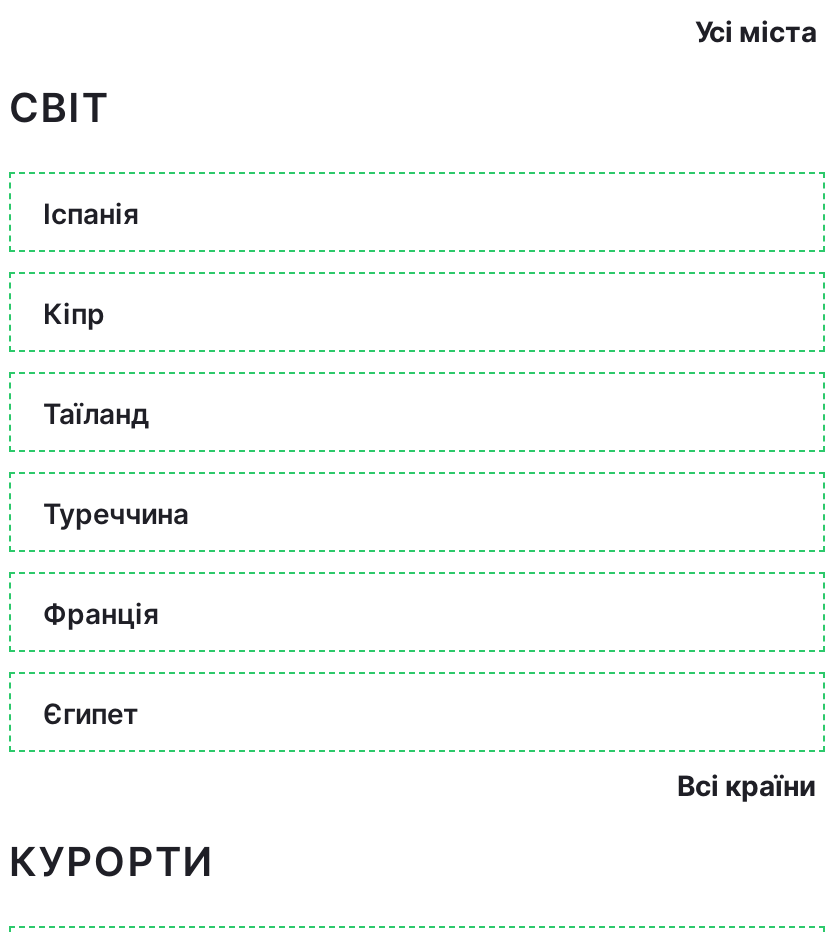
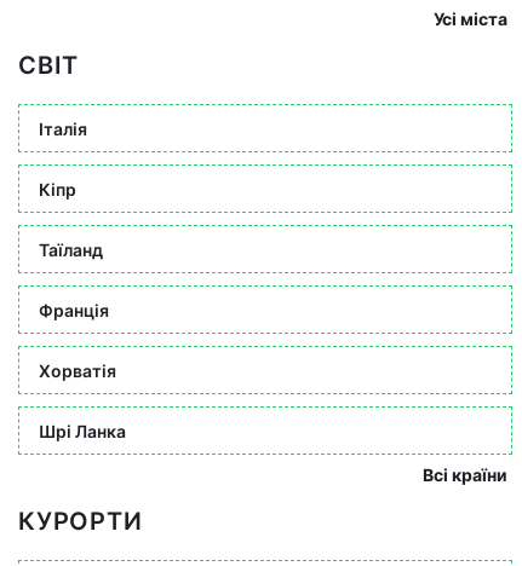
- Іспанія
+ Італія

- Туреччина

moved up: Франція

- Єгипет
+ Хорватія
+ Шрі Ланка
